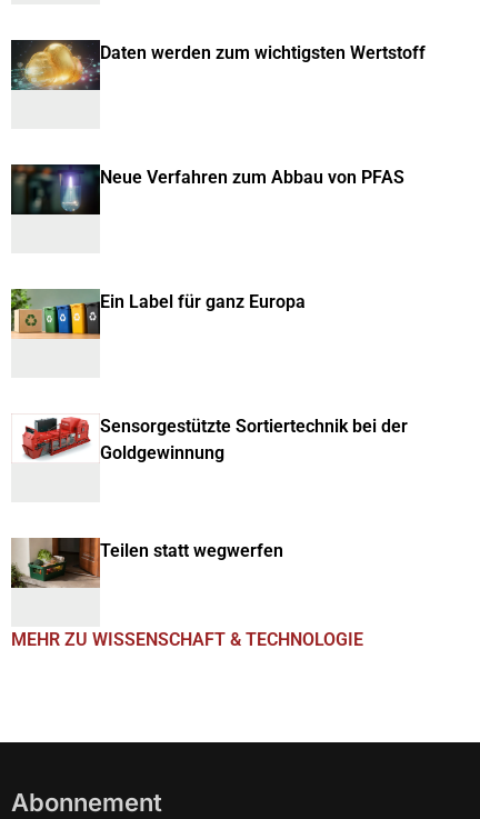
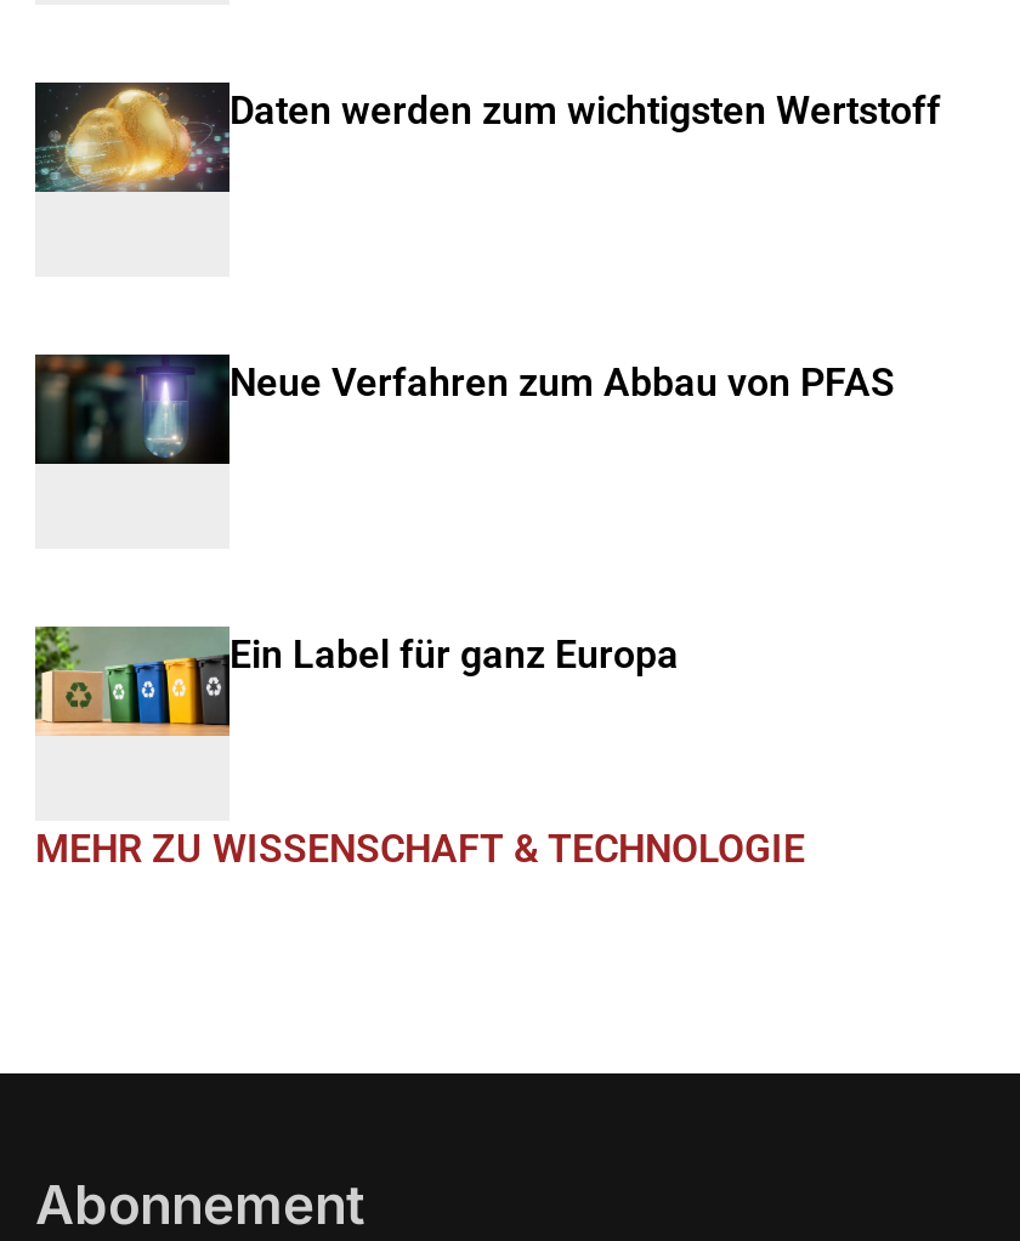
- [image]
- Sensorgestützte Sortiertechnik bei der
- Goldgewinnung

- [image]
- Teilen statt wegwerfen
